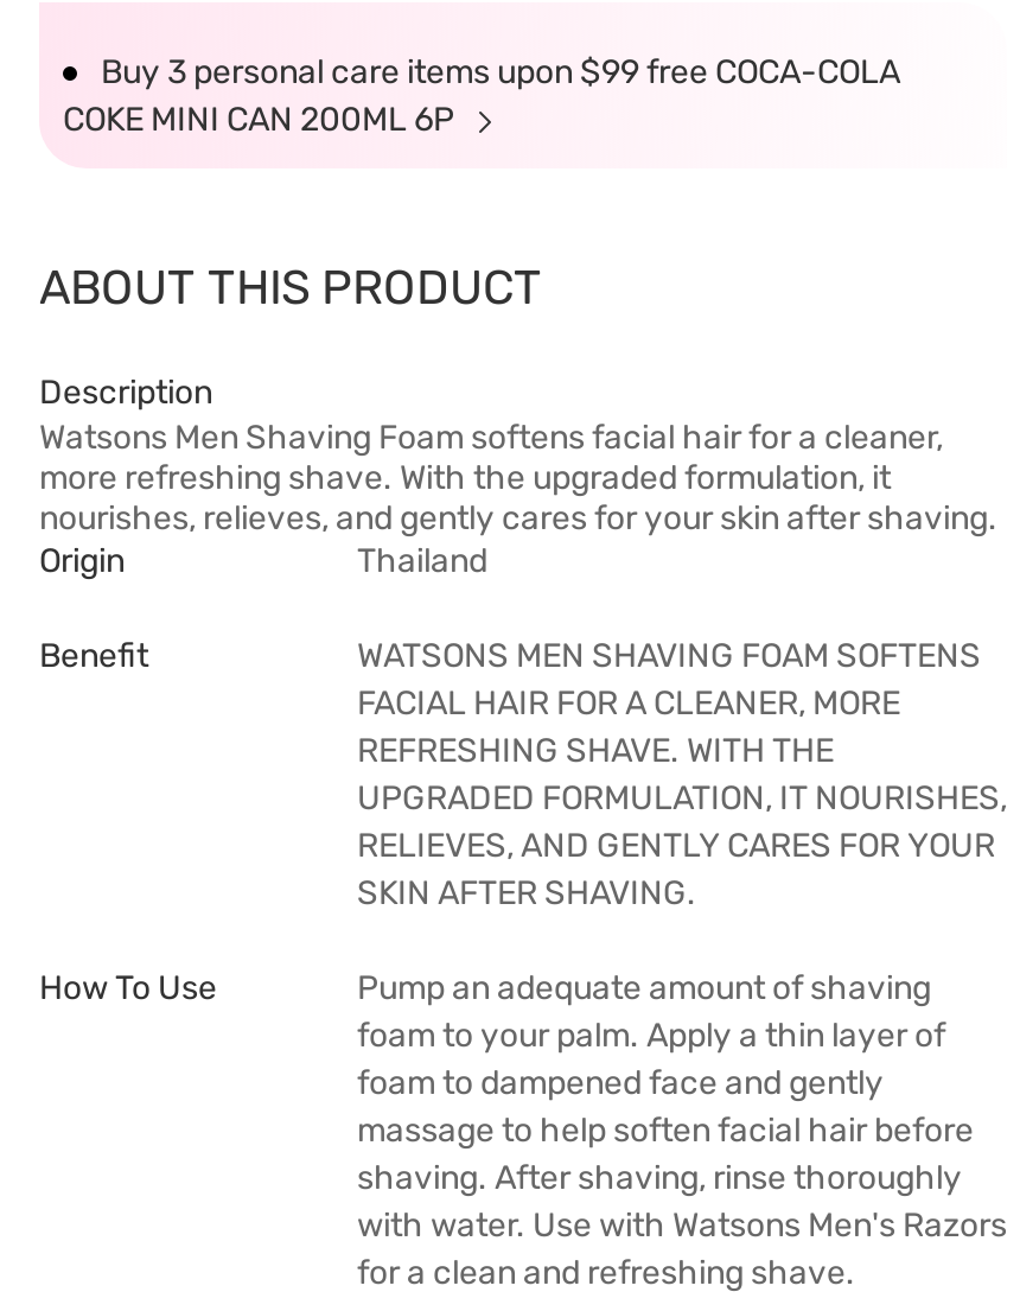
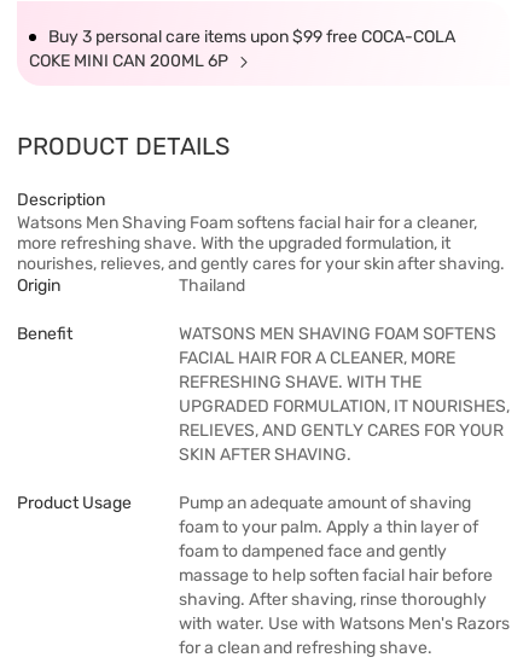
- ABOUT THIS PRODUCT
+ PRODUCT DETAILS

- How To Use
+ Product Usage
